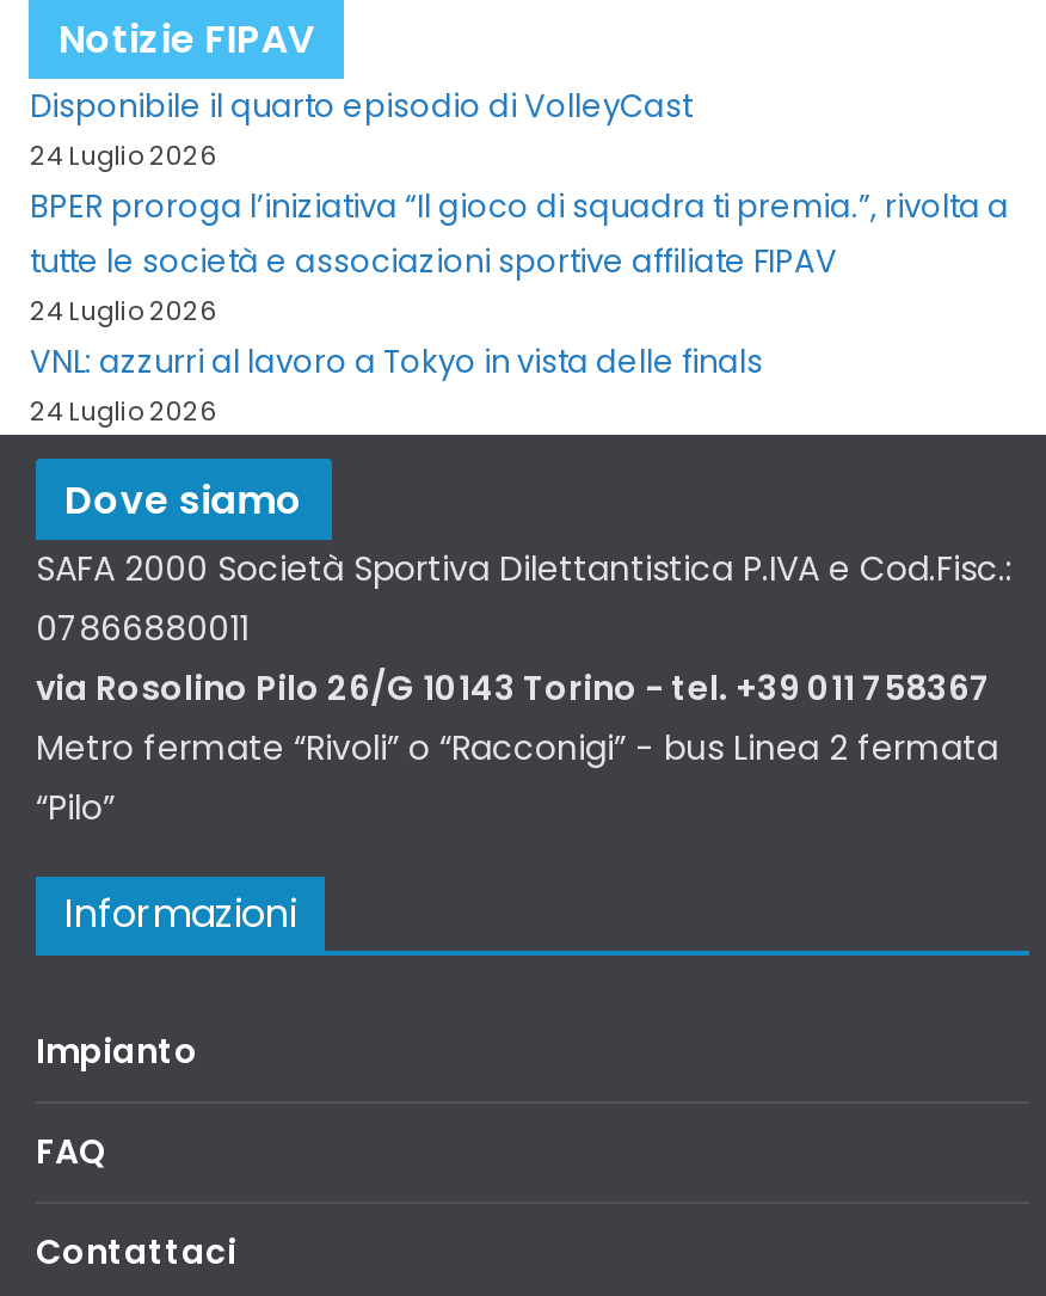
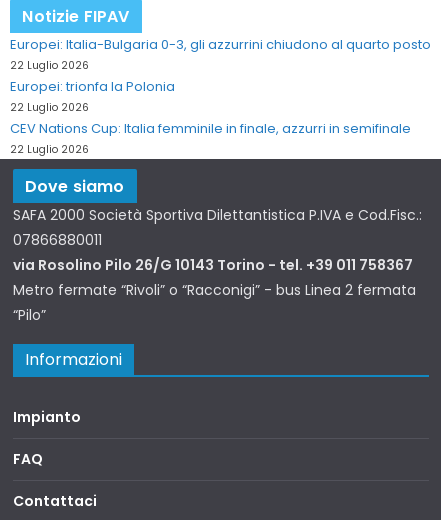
- Disponibile il quarto episodio di VolleyCast
- 24 Luglio 2026
- BPER proroga l’iniziativa “Il gioco di squadra ti premia.”, rivolta a
- tutte le società e associazioni sportive affiliate FIPAV
- 24 Luglio 2026
- VNL: azzurri al lavoro a Tokyo in vista delle finals
- 24 Luglio 2026
+ Europei: Italia-Bulgaria 0-3, gli azzurrini chiudono al quarto posto
+ 22 Luglio 2026
+ Europei: trionfa la Polonia
+ 22 Luglio 2026
+ CEV Nations Cup: Italia femminile in finale, azzurri in semifinale
+ 22 Luglio 2026
